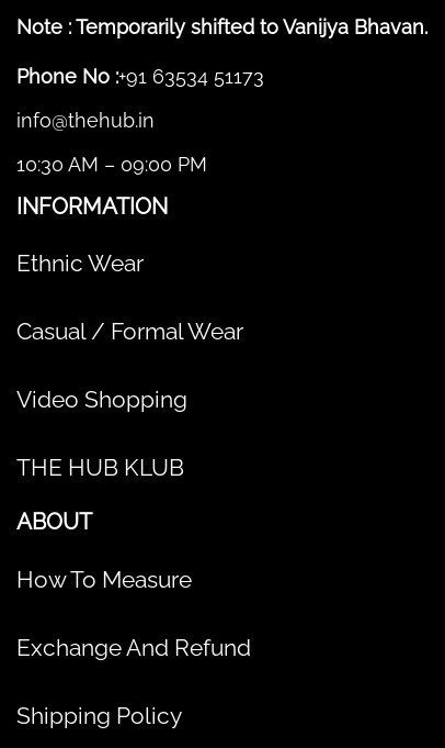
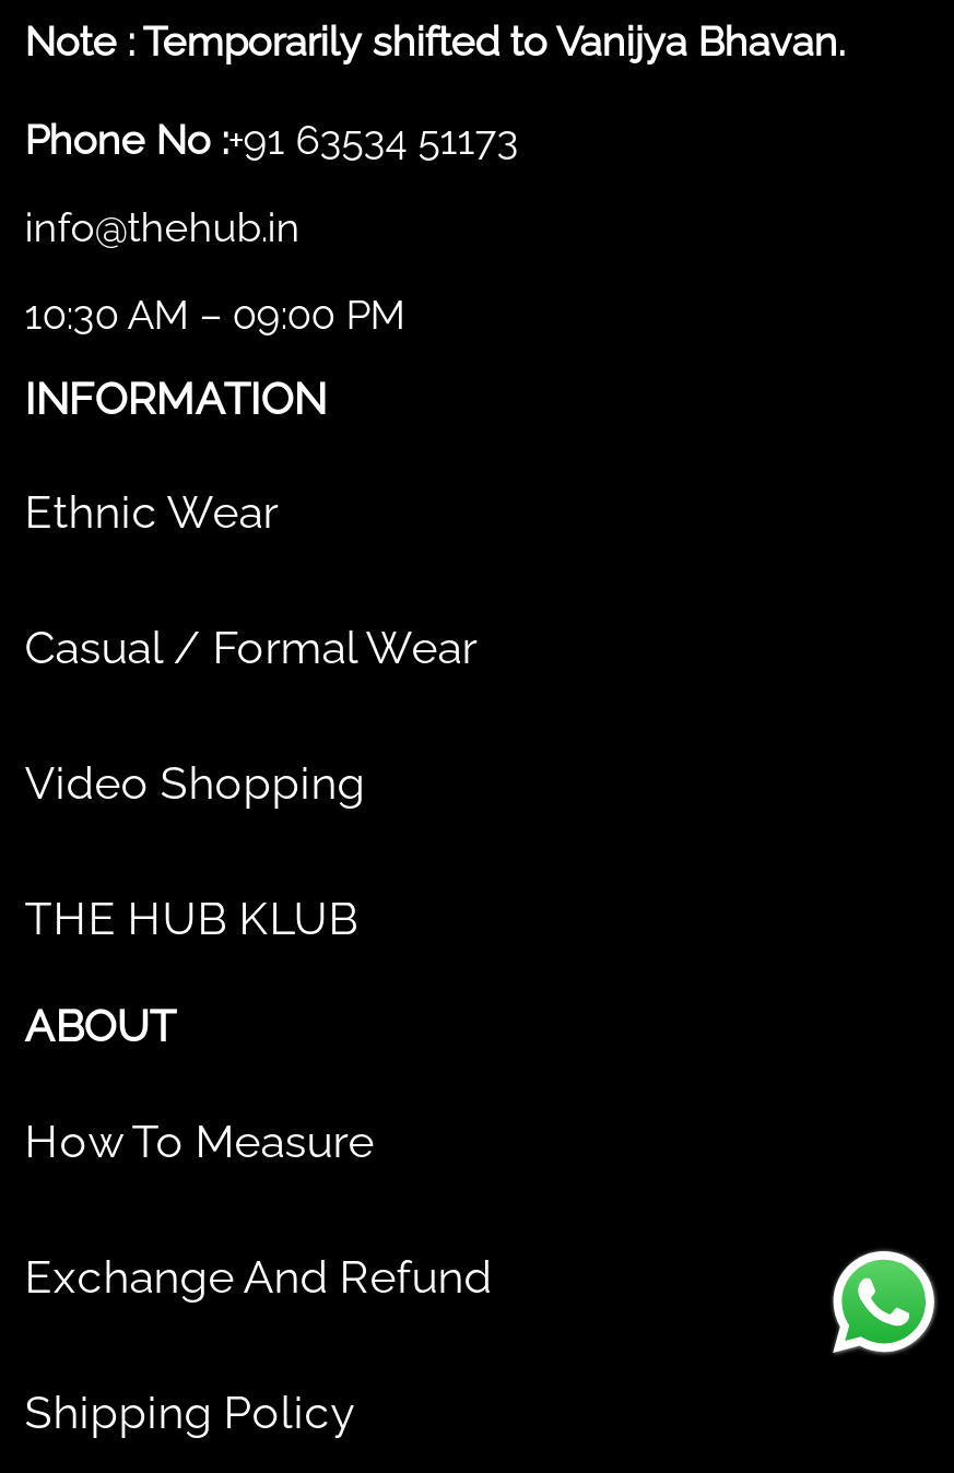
+ [image]
